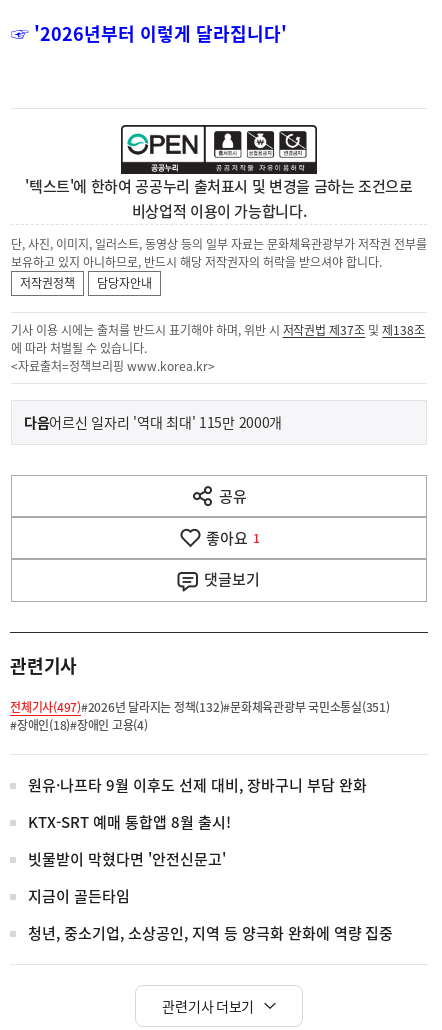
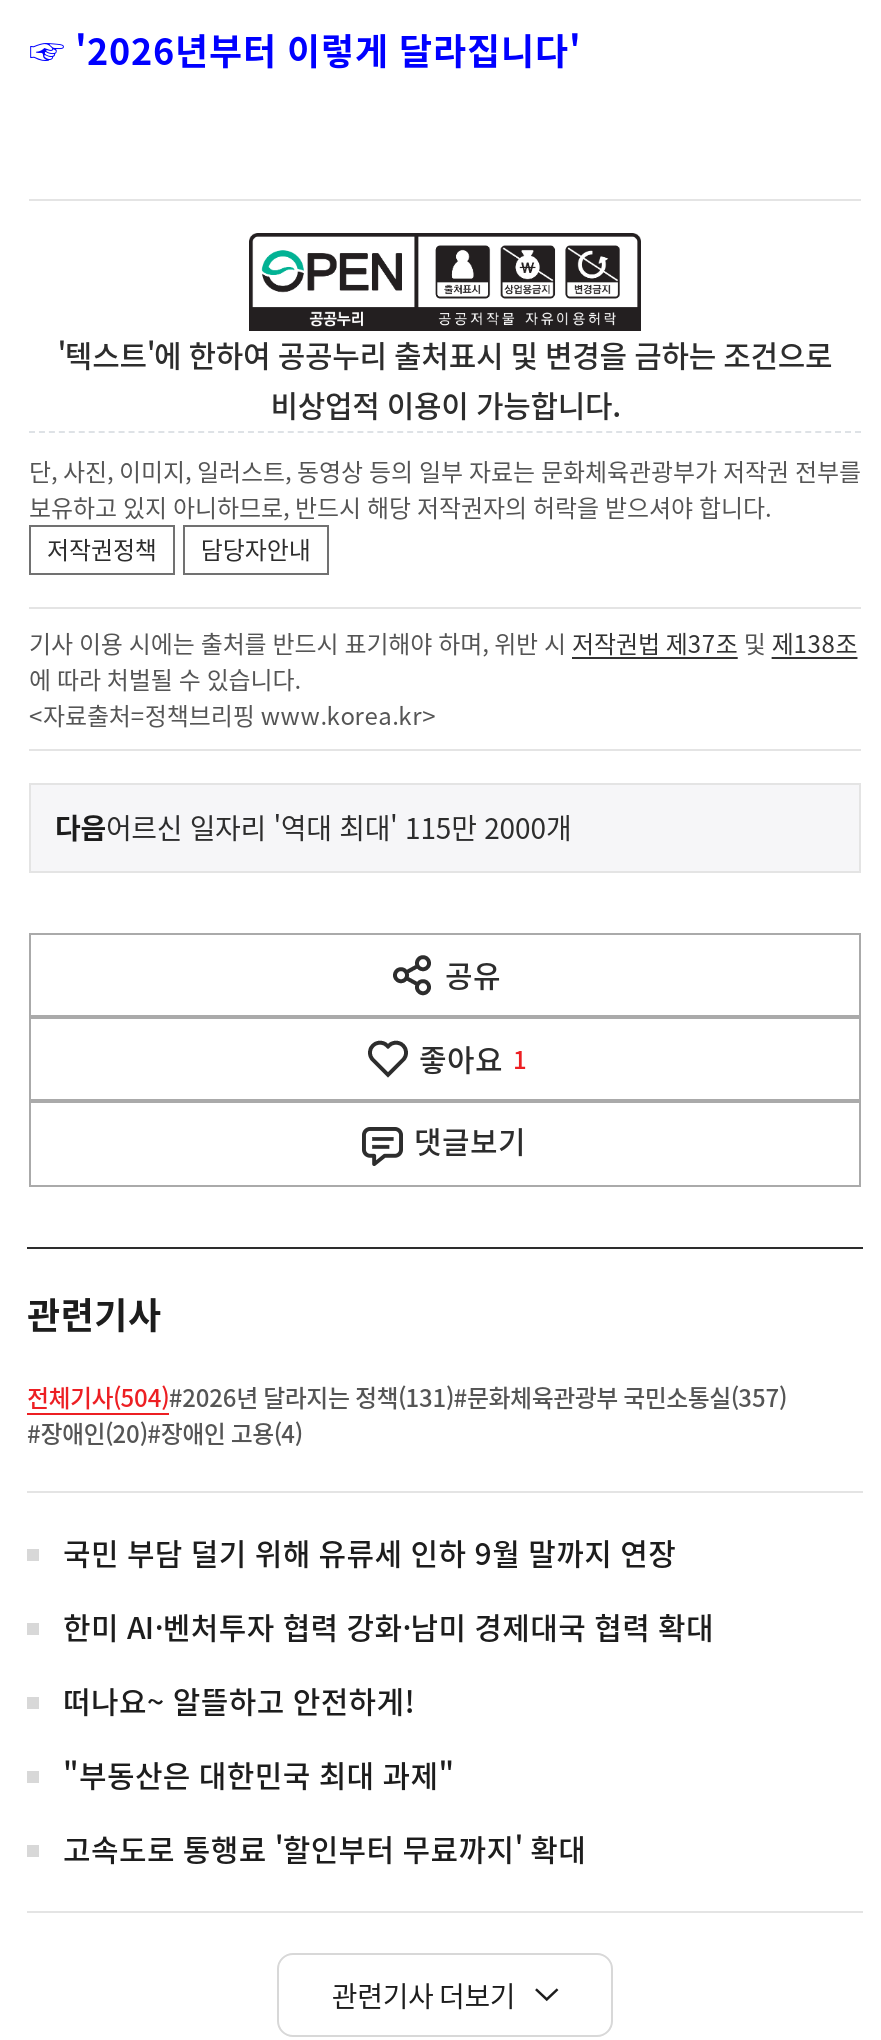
- 전체기사(497)#2026년 달라지는 정책(132)#문화체육관광부 국민소통실(351)
- #장애인(18)#장애인 고용(4)
+ 전체기사(504)#2026년 달라지는 정책(131)#문화체육관광부 국민소통실(357)
+ #장애인(20)#장애인 고용(4)

- 원유·나프타 9월 이후도 선제 대비, 장바구니 부담 완화
+ 국민 부담 덜기 위해 유류세 인하 9월 말까지 연장

- KTX-SRT 예매 통합앱 8월 출시!
+ 한미 AI·벤처투자 협력 강화·남미 경제대국 협력 확대

- 빗물받이 막혔다면 '안전신문고'
+ 떠나요~ 알뜰하고 안전하게!

- 지금이 골든타임
+ "부동산은 대한민국 최대 과제"

- 청년, 중소기업, 소상공인, 지역 등 양극화 완화에 역량 집중
+ 고속도로 통행료 '할인부터 무료까지' 확대
